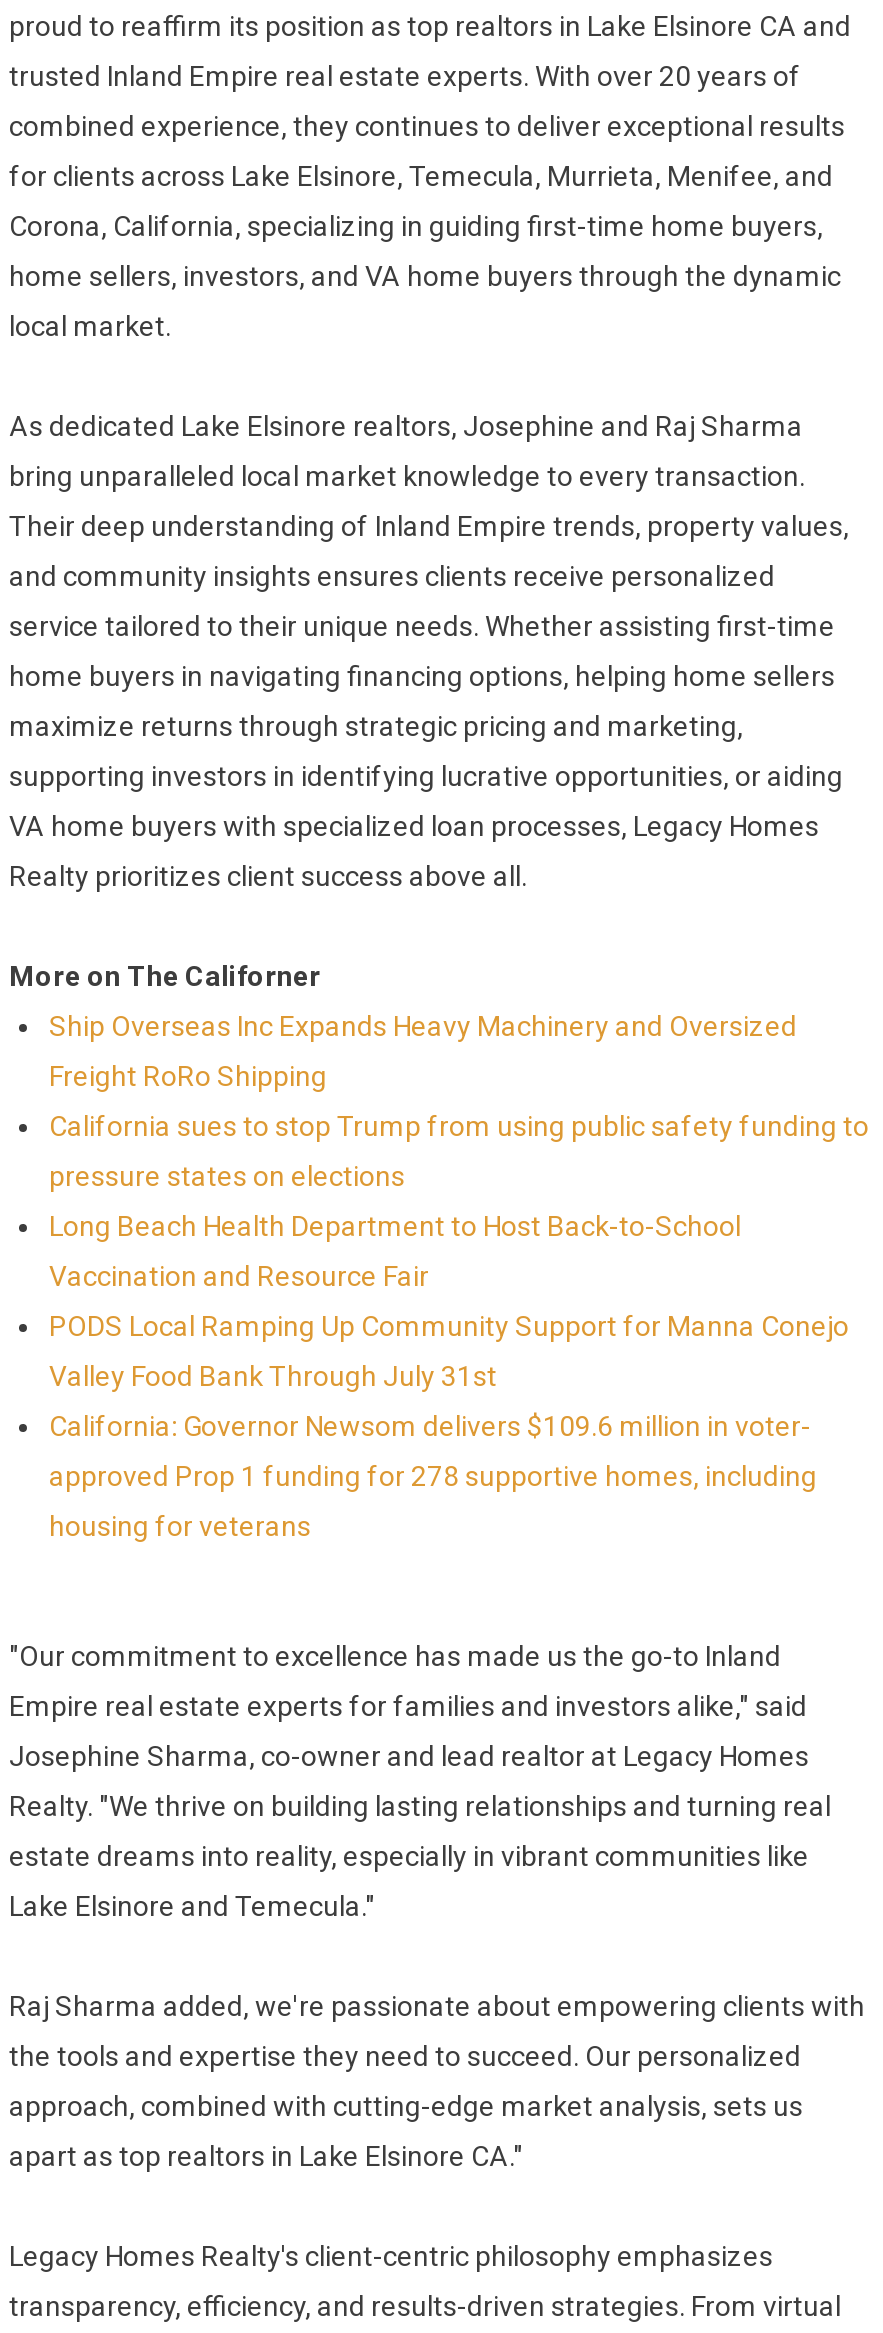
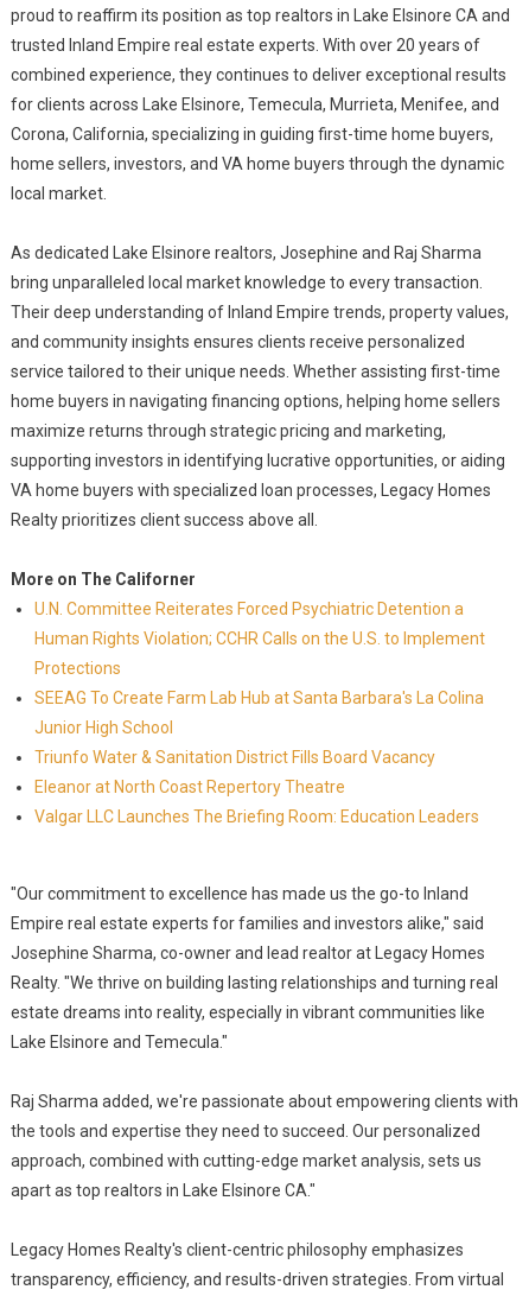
- Ship Overseas Inc Expands Heavy Machinery and Oversized
- Freight RoRo Shipping
- California sues to stop Trump from using public safety funding to
- pressure states on elections
- Long Beach Health Department to Host Back-to-School
- Vaccination and Resource Fair
- PODS Local Ramping Up Community Support for Manna Conejo
- Valley Food Bank Through July 31st
- California: Governor Newsom delivers $109.6 million in voter-
- approved Prop 1 funding for 278 supportive homes, including
- housing for veterans
+ U.N. Committee Reiterates Forced Psychiatric Detention a
+ Human Rights Violation; CCHR Calls on the U.S. to Implement
+ Protections
+ SEEAG To Create Farm Lab Hub at Santa Barbara's La Colina
+ Junior High School
+ Triunfo Water & Sanitation District Fills Board Vacancy
+ Eleanor at North Coast Repertory Theatre
+ Valgar LLC Launches The Briefing Room: Education Leaders
